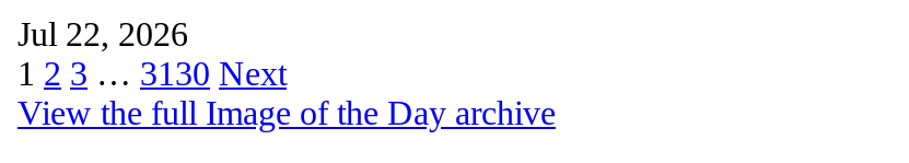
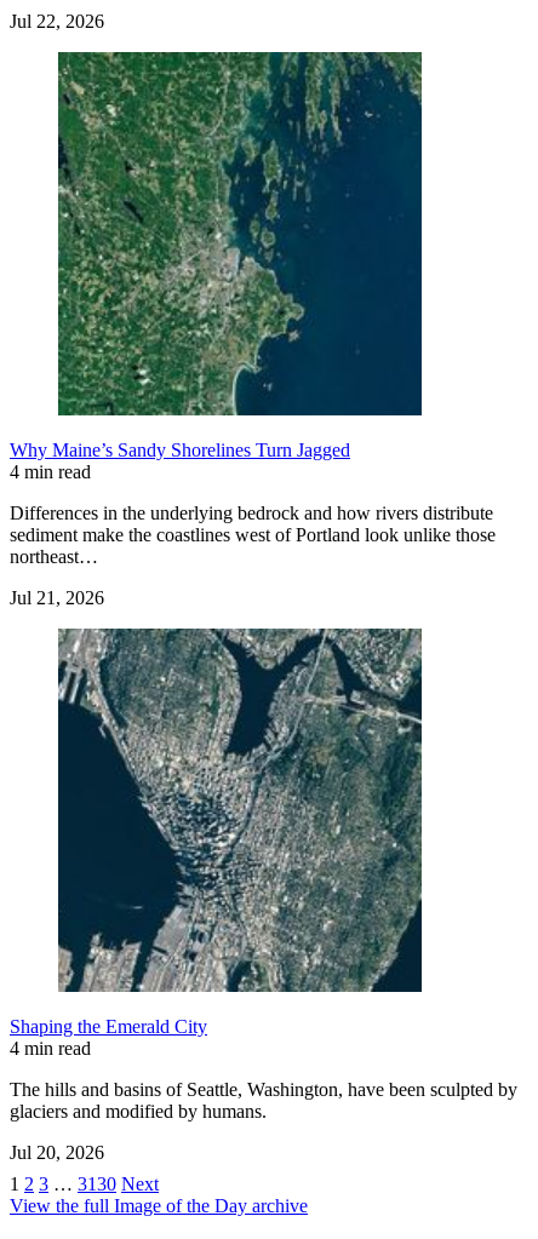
+ [image]
+ Why Maine’s Sandy Shorelines Turn Jagged
+ 4 min read
+ Differences in the underlying bedrock and how rivers distribute
+ sediment make the coastlines west of Portland look unlike those
+ northeast…
+ Jul 21, 2026

+ [image]
+ Shaping the Emerald City
+ 4 min read
+ The hills and basins of Seattle, Washington, have been sculpted by
+ glaciers and modified by humans.
+ Jul 20, 2026
